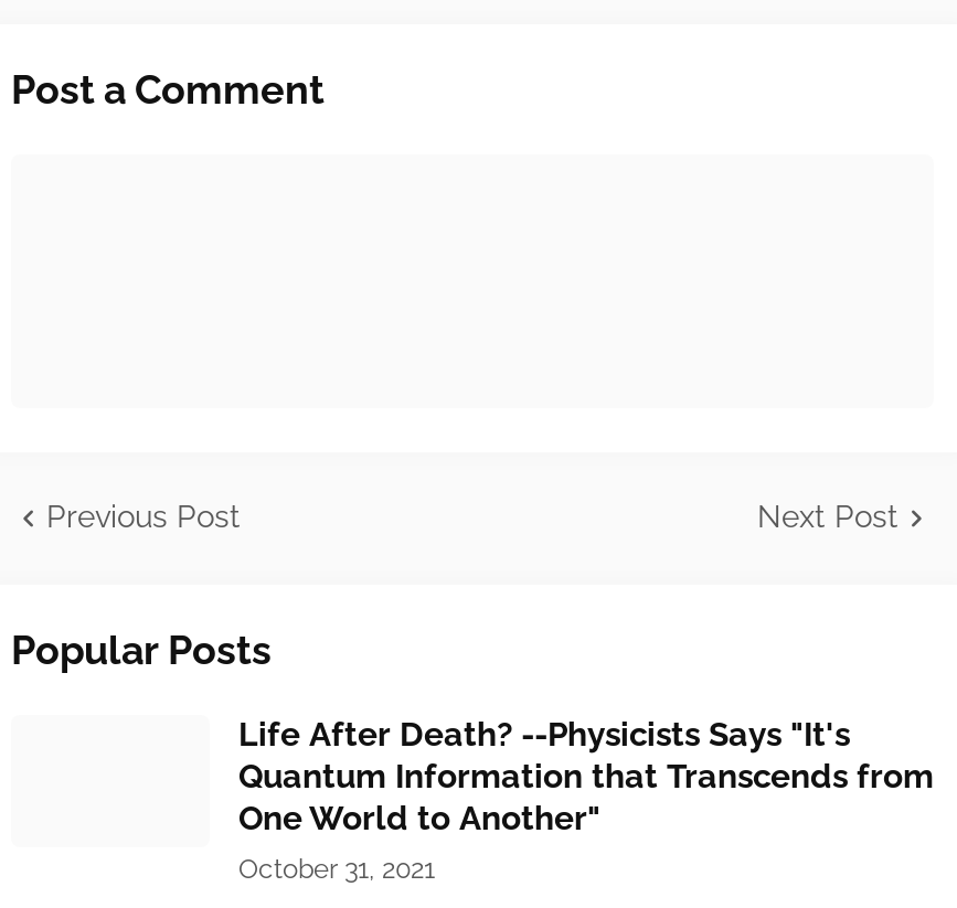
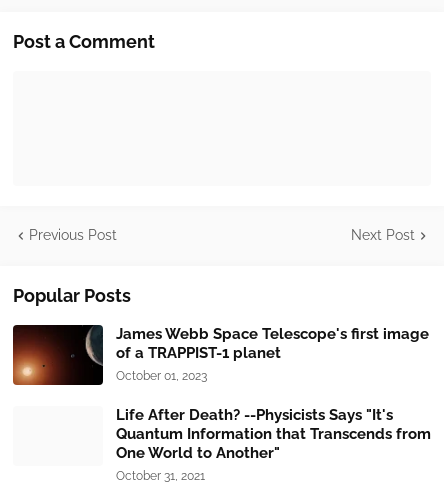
+ [image]
+ James Webb Space Telescope's first image
+ of a TRAPPIST-1 planet
+ October 01, 2023
